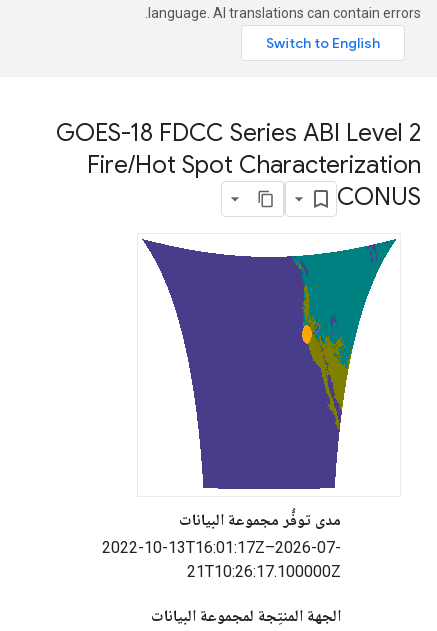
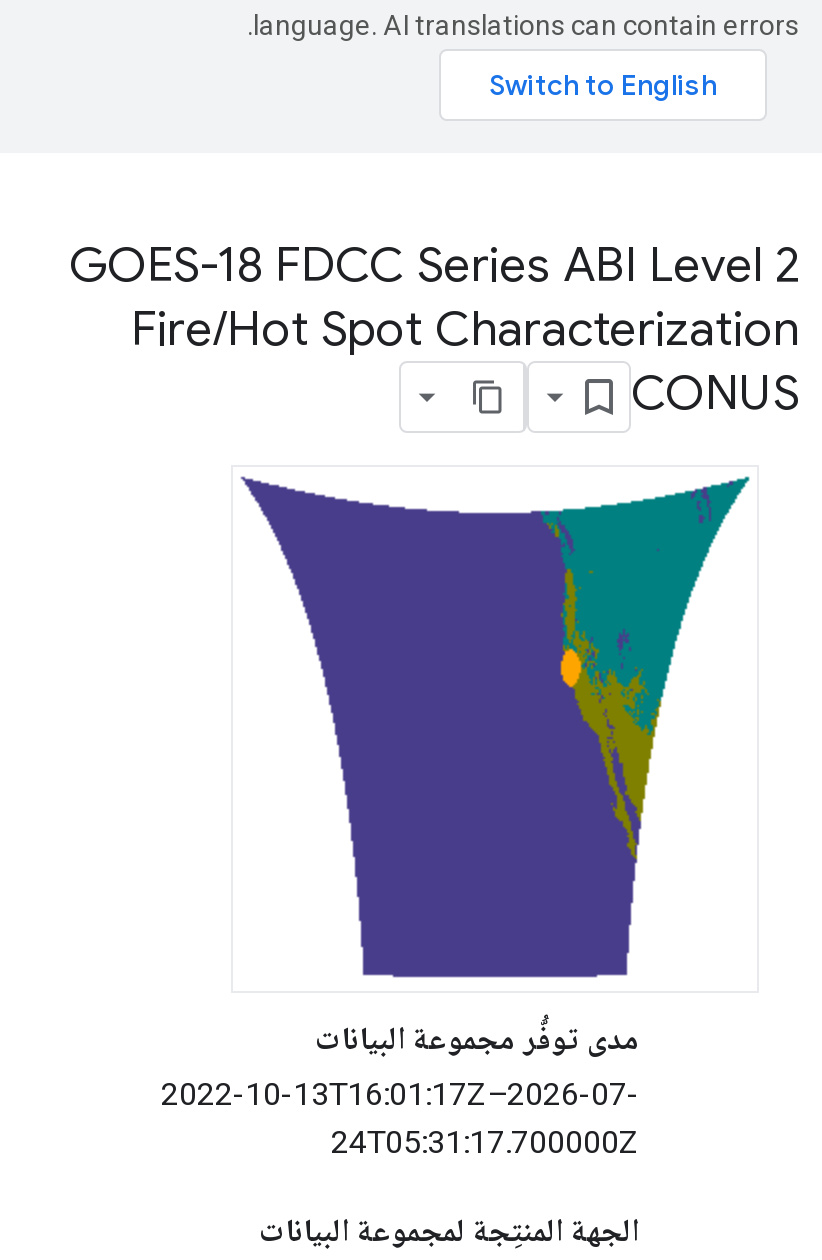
- 21T10:26:17.100000Z
+ 24T05:31:17.700000Z
